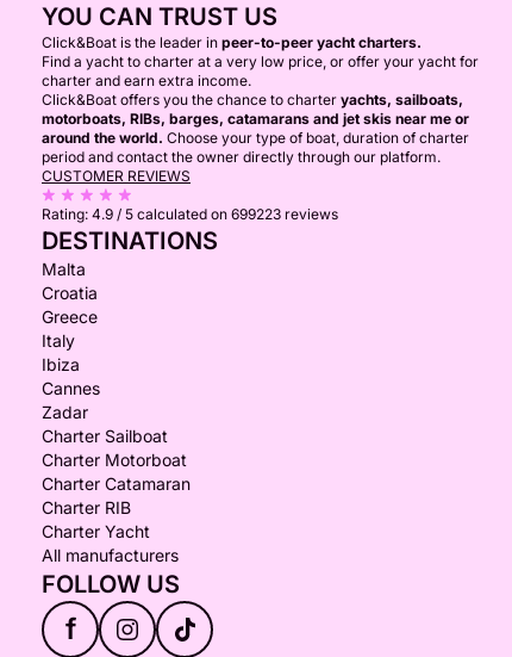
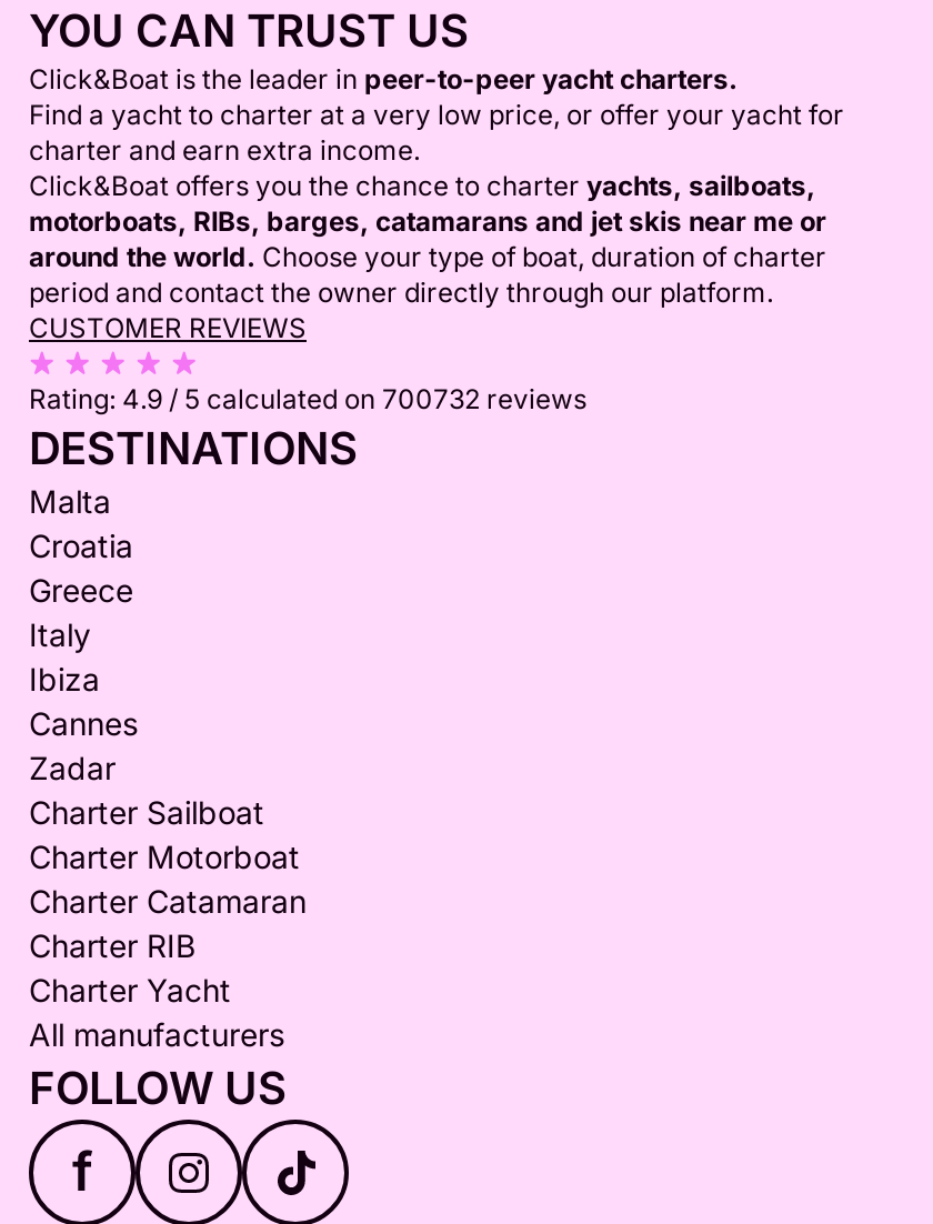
- Rating: 4.9 / 5 calculated on 699223 reviews
+ Rating: 4.9 / 5 calculated on 700732 reviews
